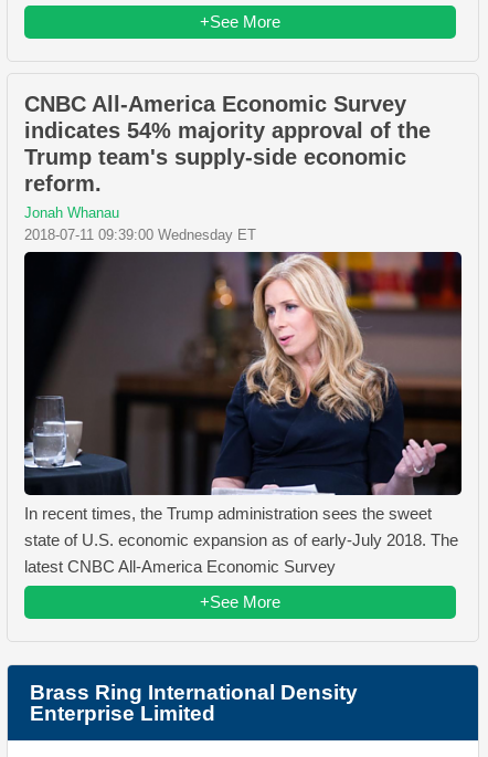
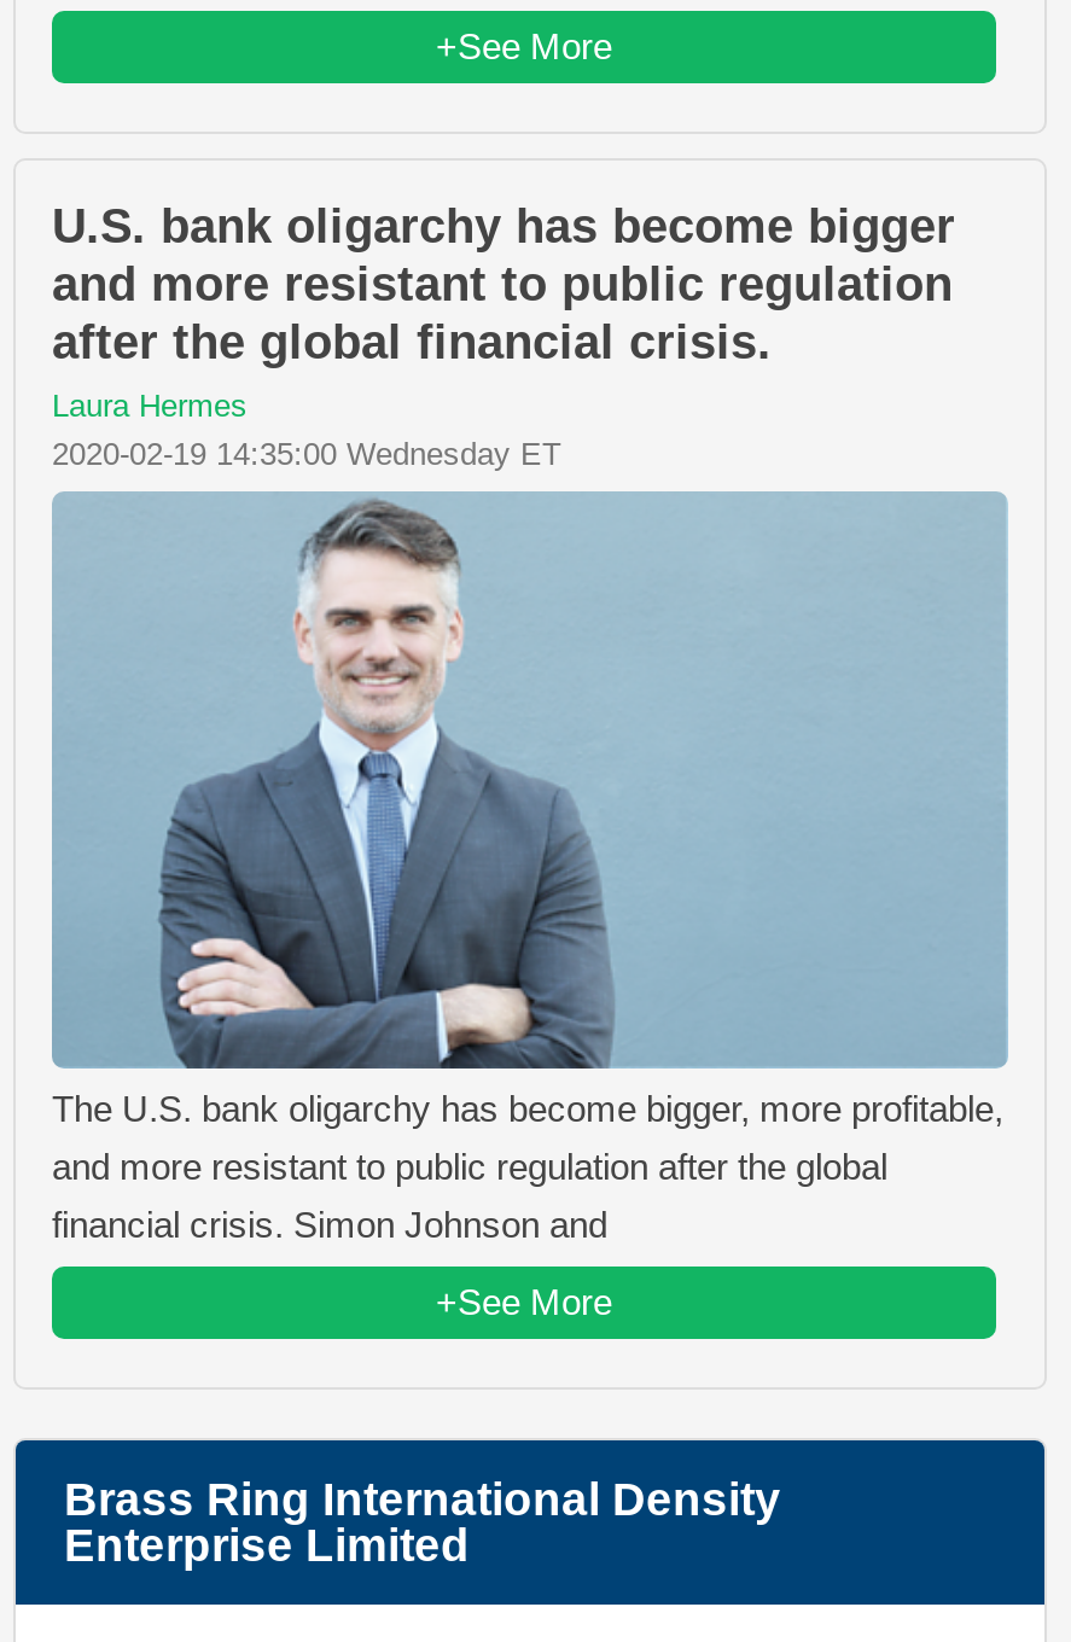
- CNBC All-America Economic Survey
- indicates 54% majority approval of the
- Trump team's supply-side economic
- reform.
- Jonah Whanau
- 2018-07-11 09:39:00 Wednesday ET
+ U.S. bank oligarchy has become bigger
+ and more resistant to public regulation
+ after the global financial crisis.
+ Laura Hermes
+ 2020-02-19 14:35:00 Wednesday ET

- [image]
- In recent times, the Trump administration sees the sweet
- state of U.S. economic expansion as of early-July 2018. The
- latest CNBC All-America Economic Survey
+ [image]
+ The U.S. bank oligarchy has become bigger, more profitable,
+ and more resistant to public regulation after the global
+ financial crisis. Simon Johnson and
